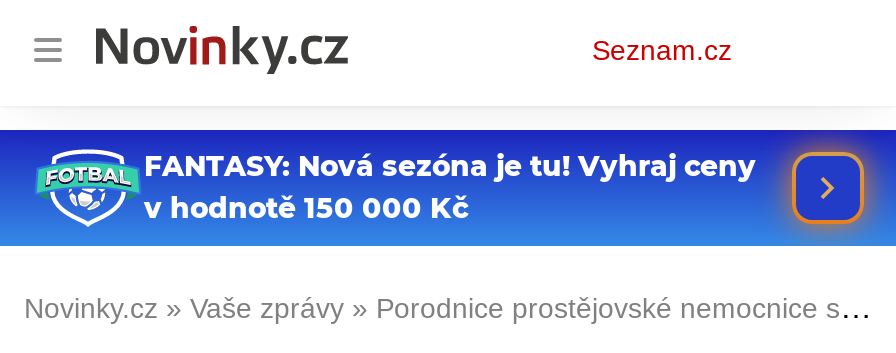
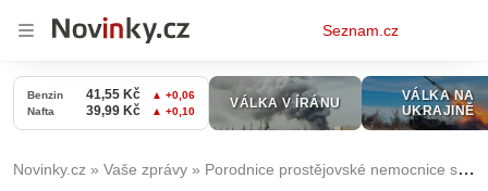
- [image]
+ [image]
